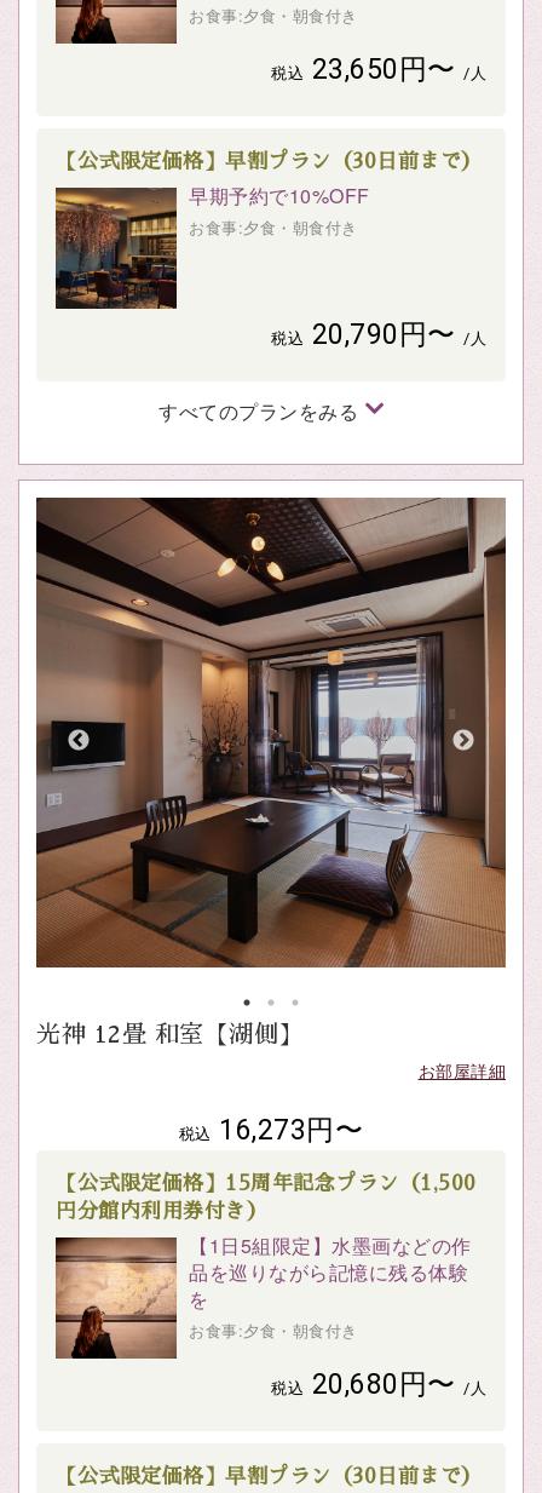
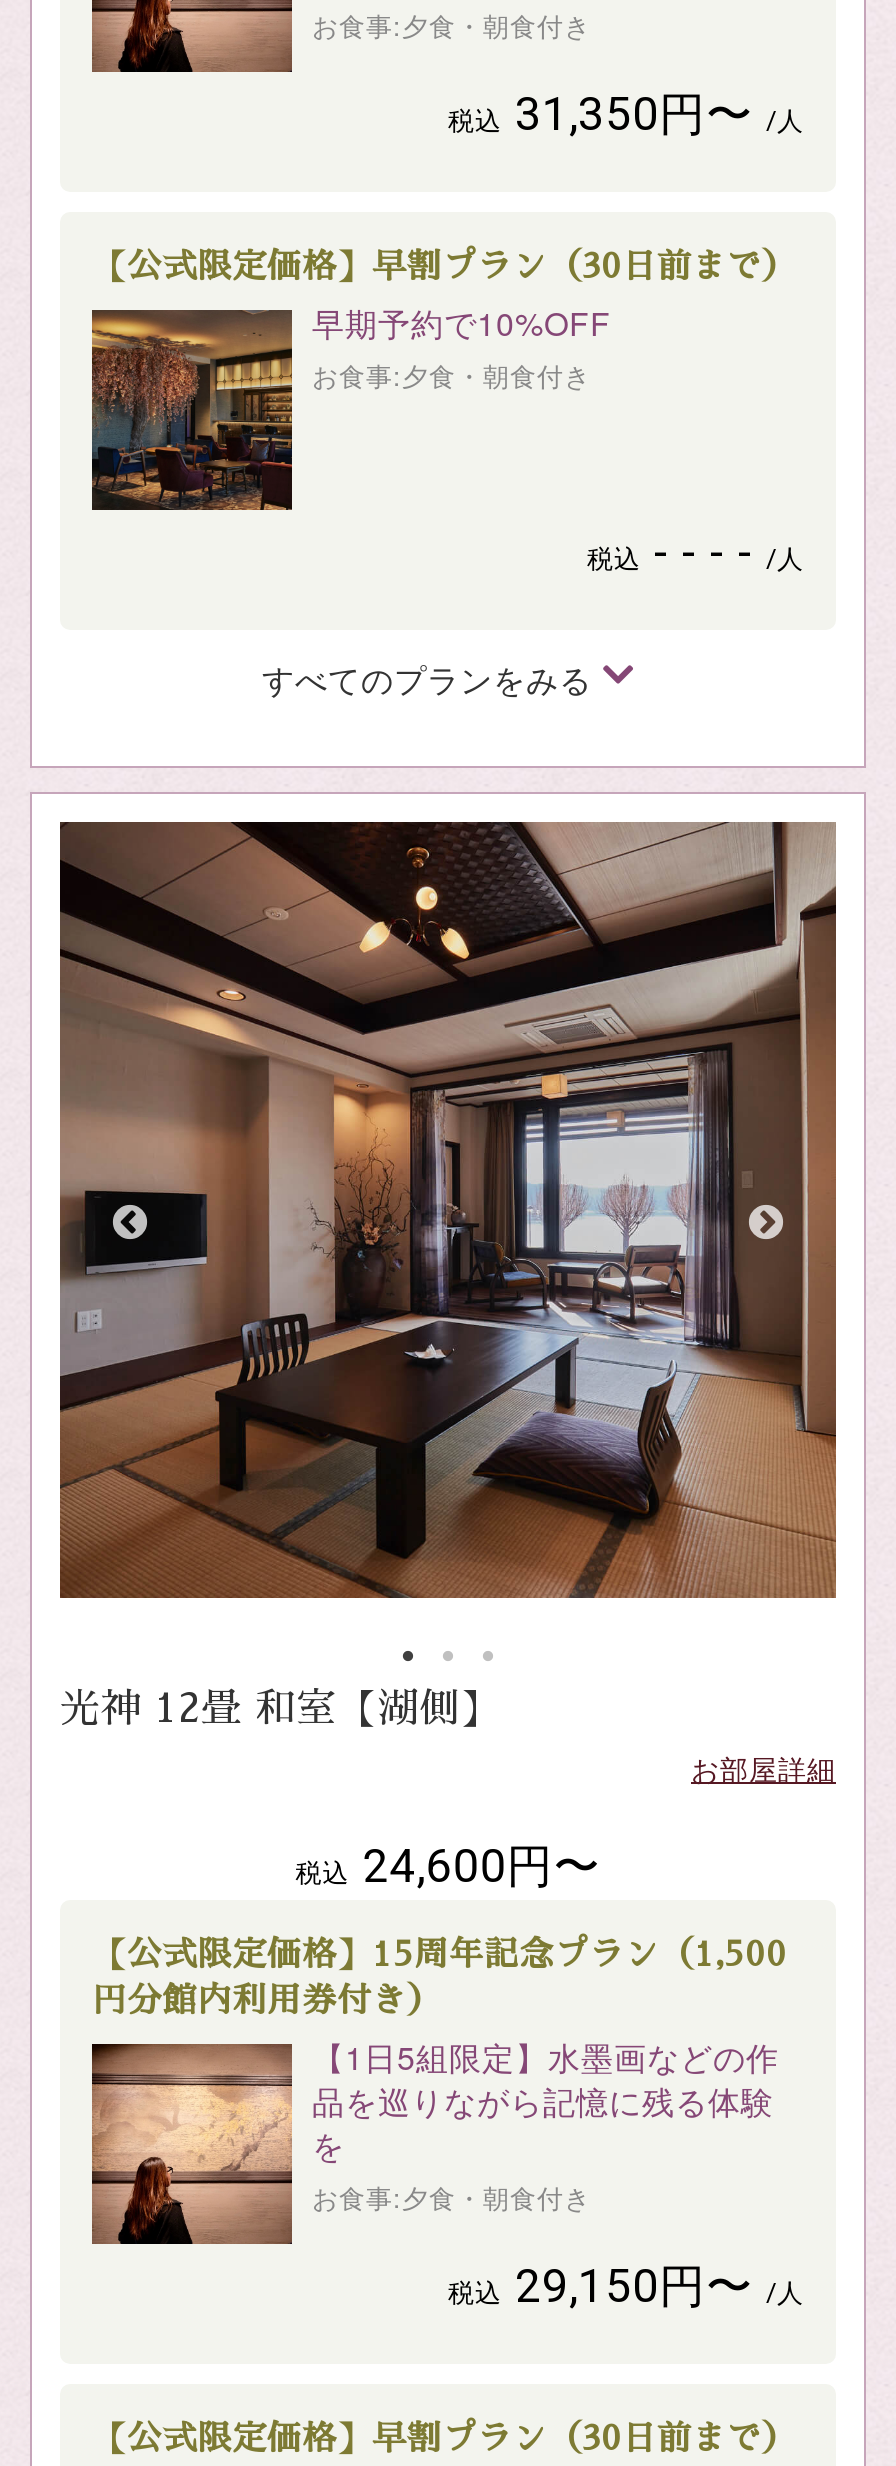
- 税込23,650円〜/人
+ 税込31,350円〜/人

- 税込20,790円〜/人
+ 税込- - - - /人

- 税込16,273円〜
+ 税込24,600円〜

- 税込20,680円〜/人
+ 税込29,150円〜/人
